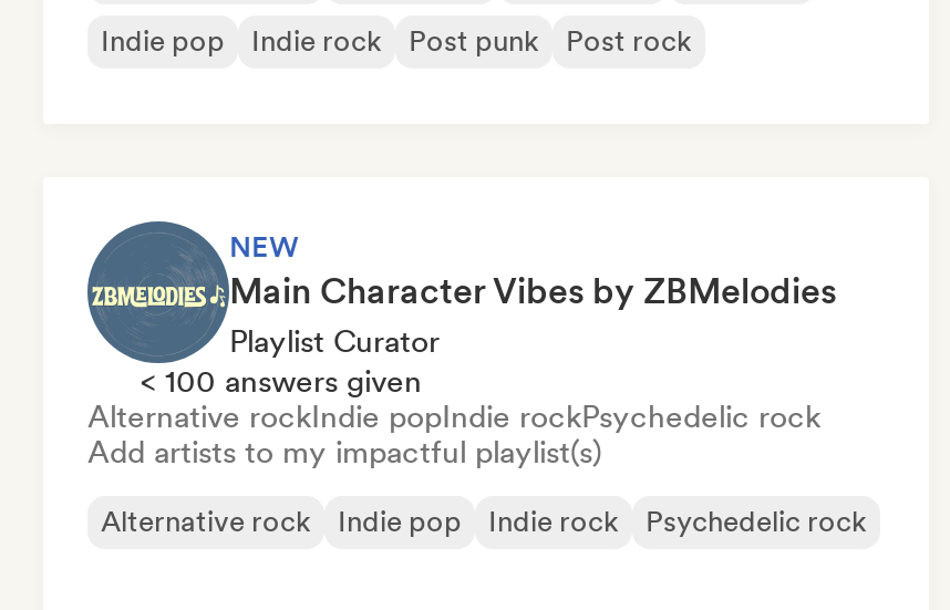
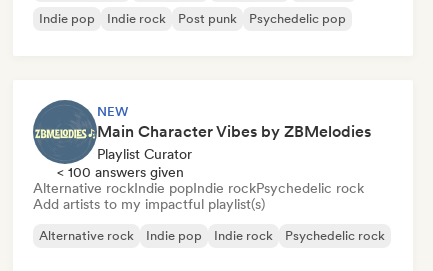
- Post rock
+ Psychedelic pop
